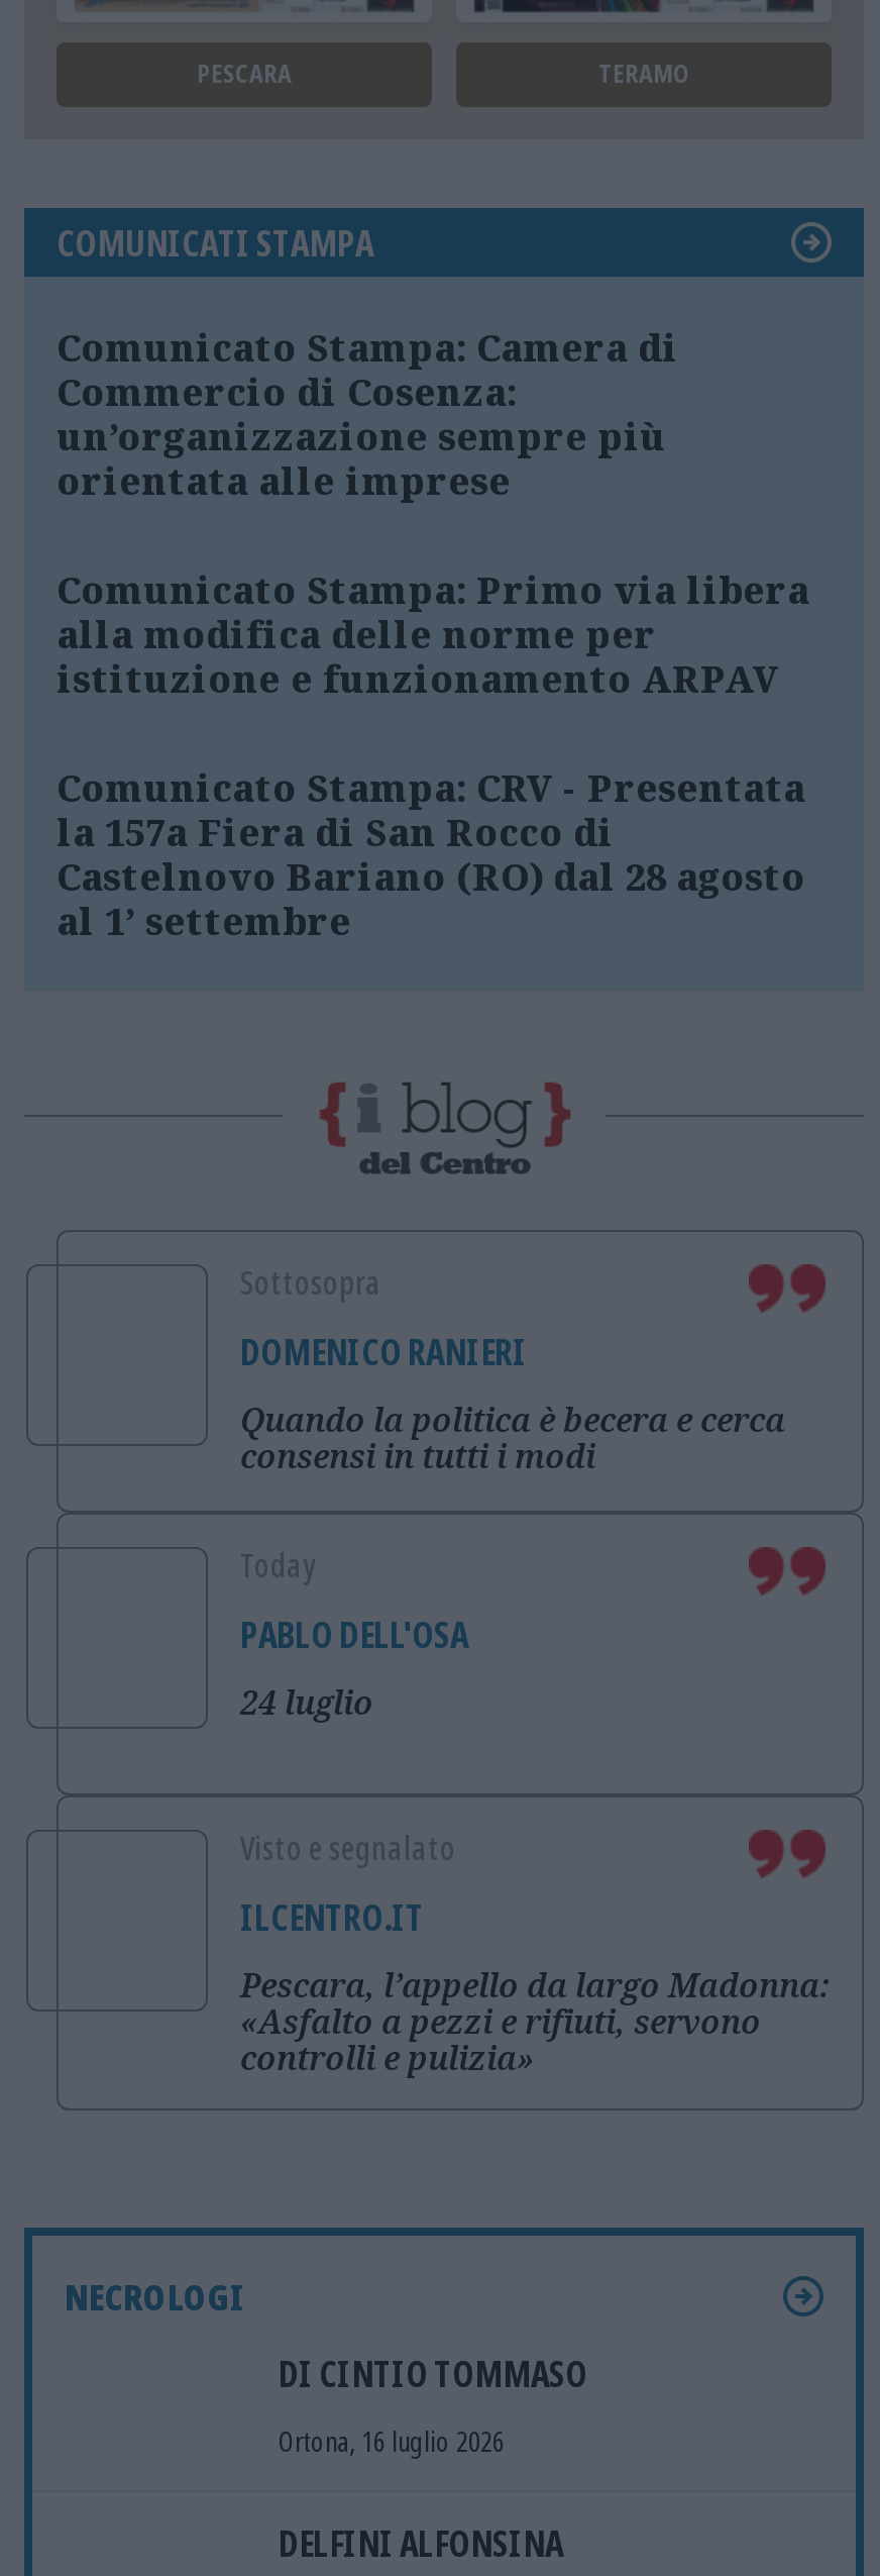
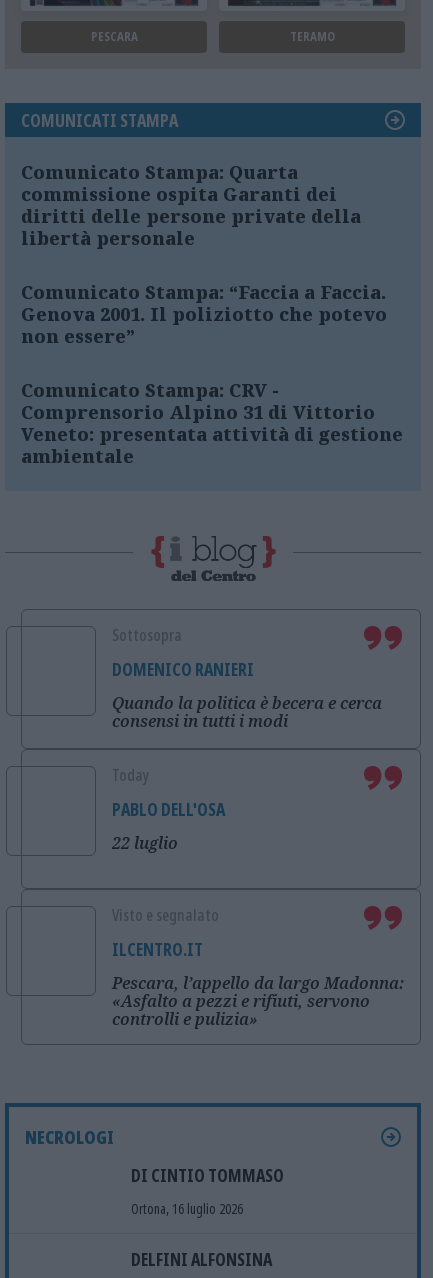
- Comunicato Stampa: Camera di
- Commercio di Cosenza:
- un’organizzazione sempre più
- orientata alle imprese
+ Comunicato Stampa: Quarta
+ commissione ospita Garanti dei
+ diritti delle persone private della
+ libertà personale

- Comunicato Stampa: Primo via libera
- alla modifica delle norme per
- istituzione e funzionamento ARPAV
+ Comunicato Stampa: “Faccia a Faccia.
+ Genova 2001. Il poliziotto che potevo
+ non essere”

- Comunicato Stampa: CRV - Presentata
- la 157a Fiera di San Rocco di
- Castelnovo Bariano (RO) dal 28 agosto
- al 1’ settembre
+ Comunicato Stampa: CRV -
+ Comprensorio Alpino 31 di Vittorio
+ Veneto: presentata attività di gestione
+ ambientale

- 24 luglio
+ 22 luglio
